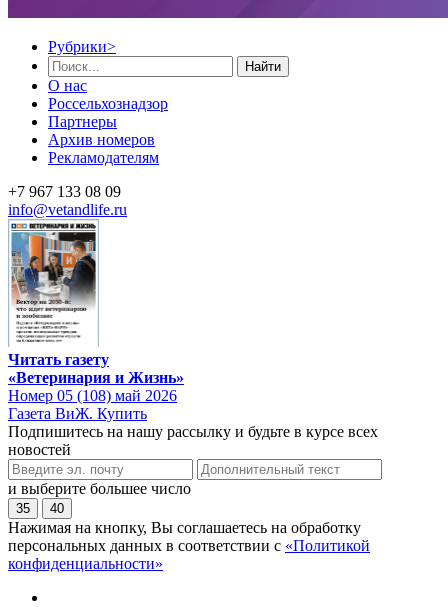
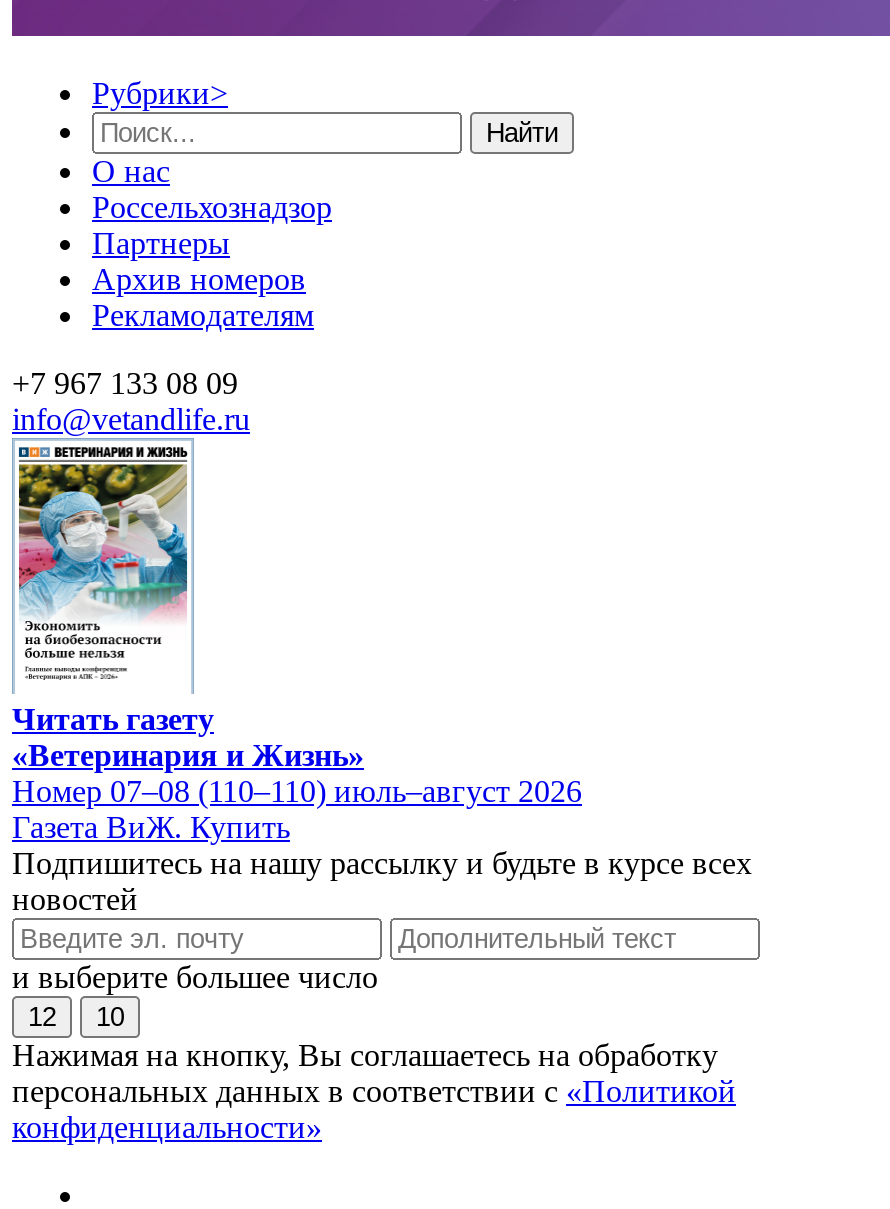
- [image]
+ [image]

- Номер 05 (108) май 2026
+ Номер 07–08 (110–110) июль–август 2026

- 35
+ 12

- 40
+ 10
